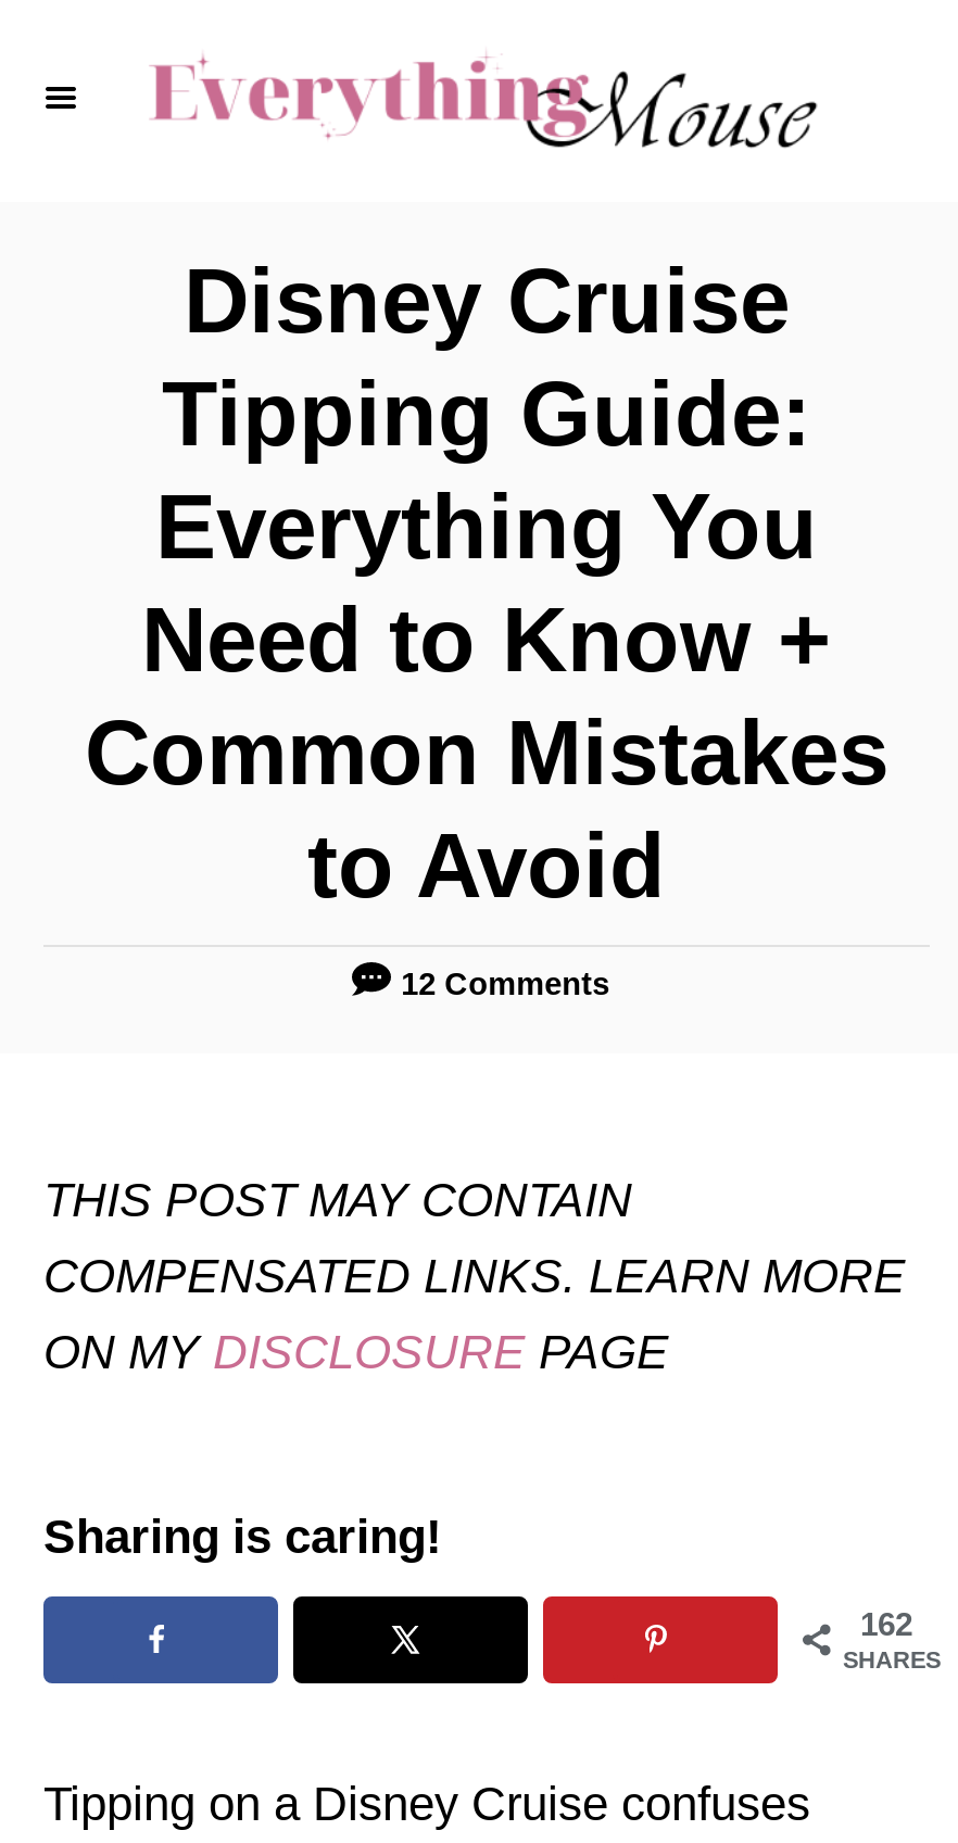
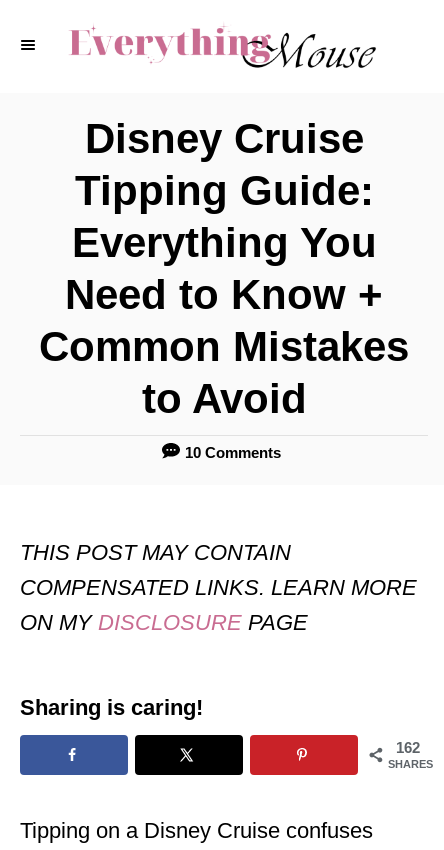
- 12 Comments
+ 10 Comments
